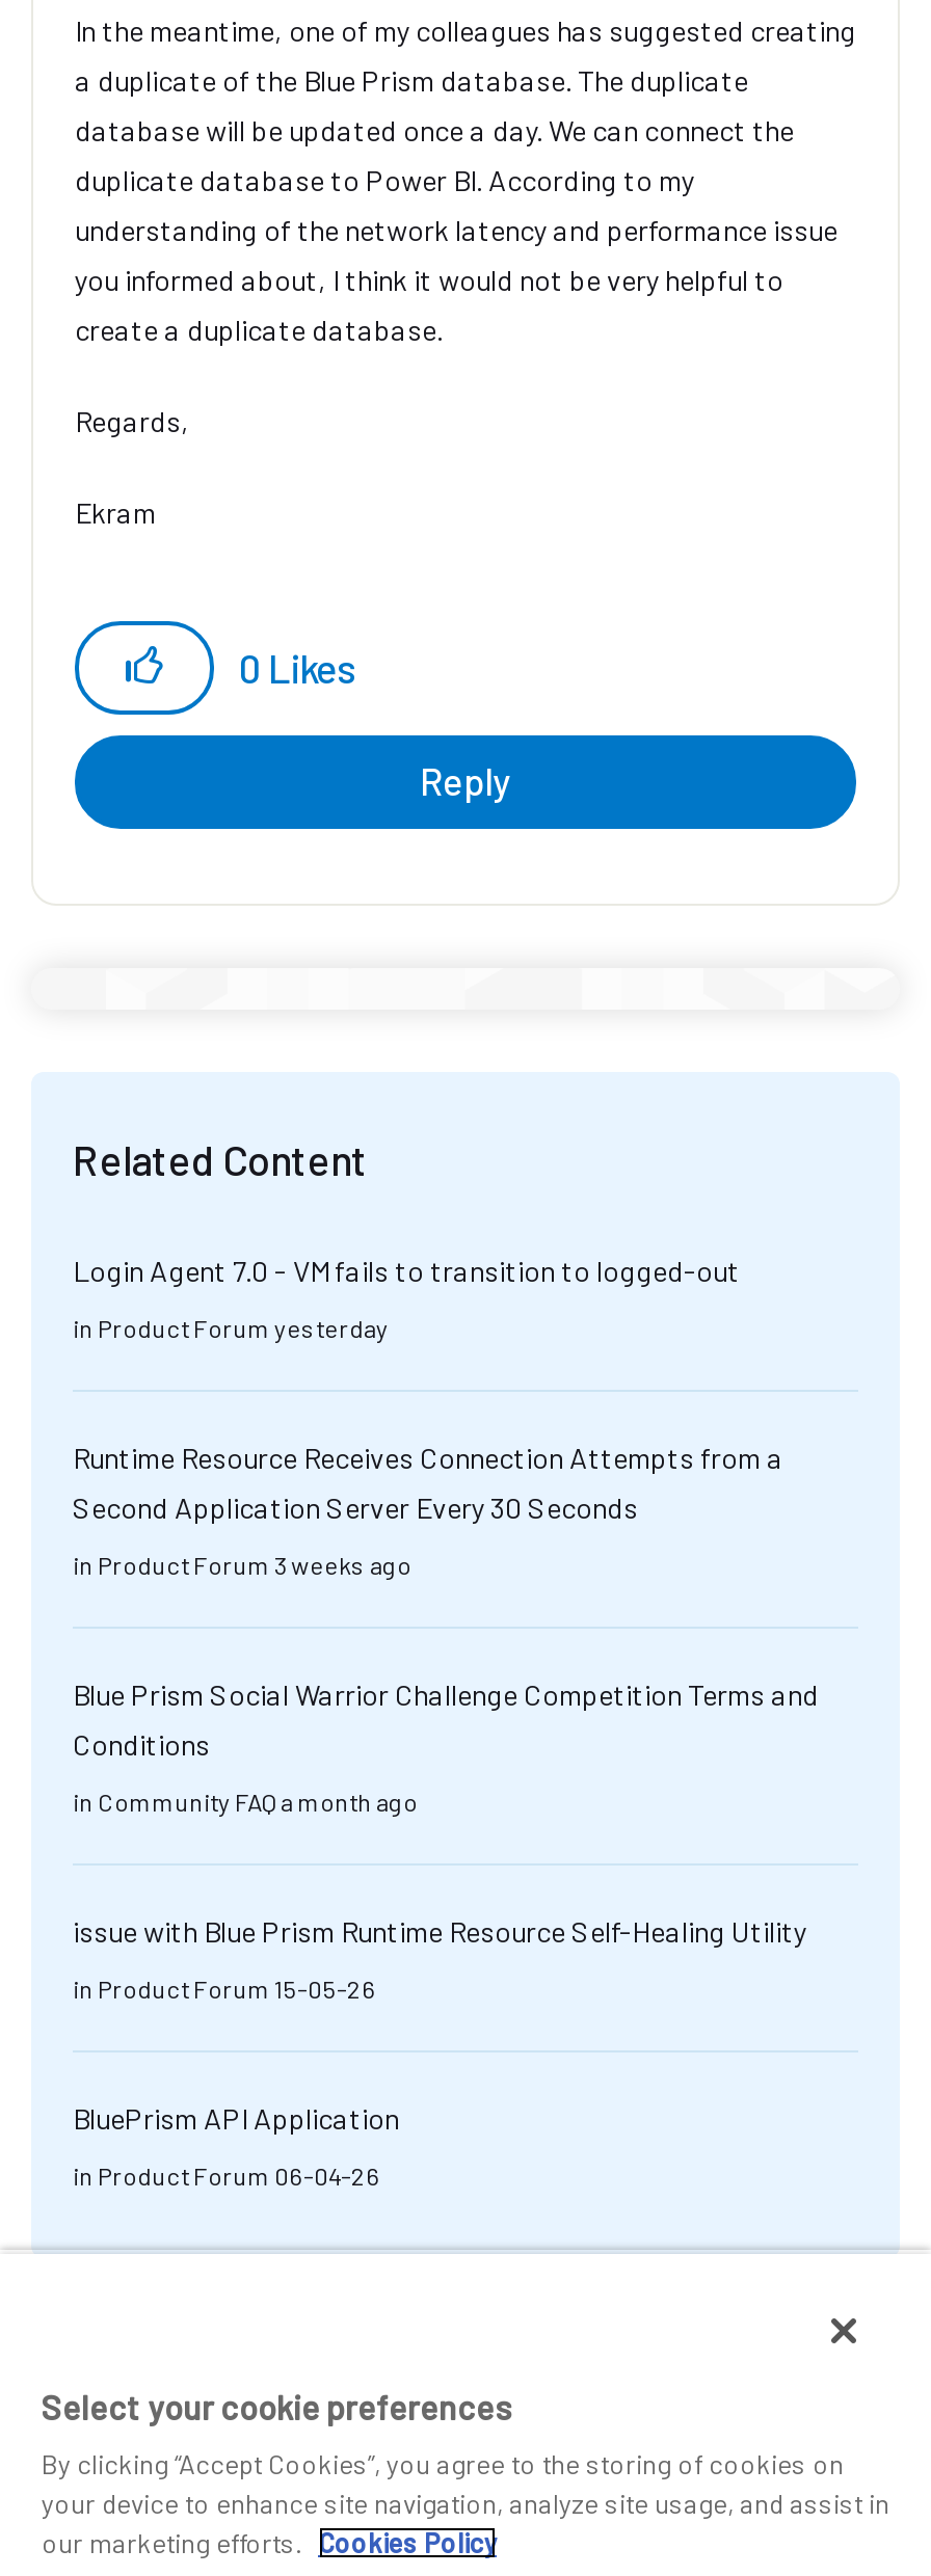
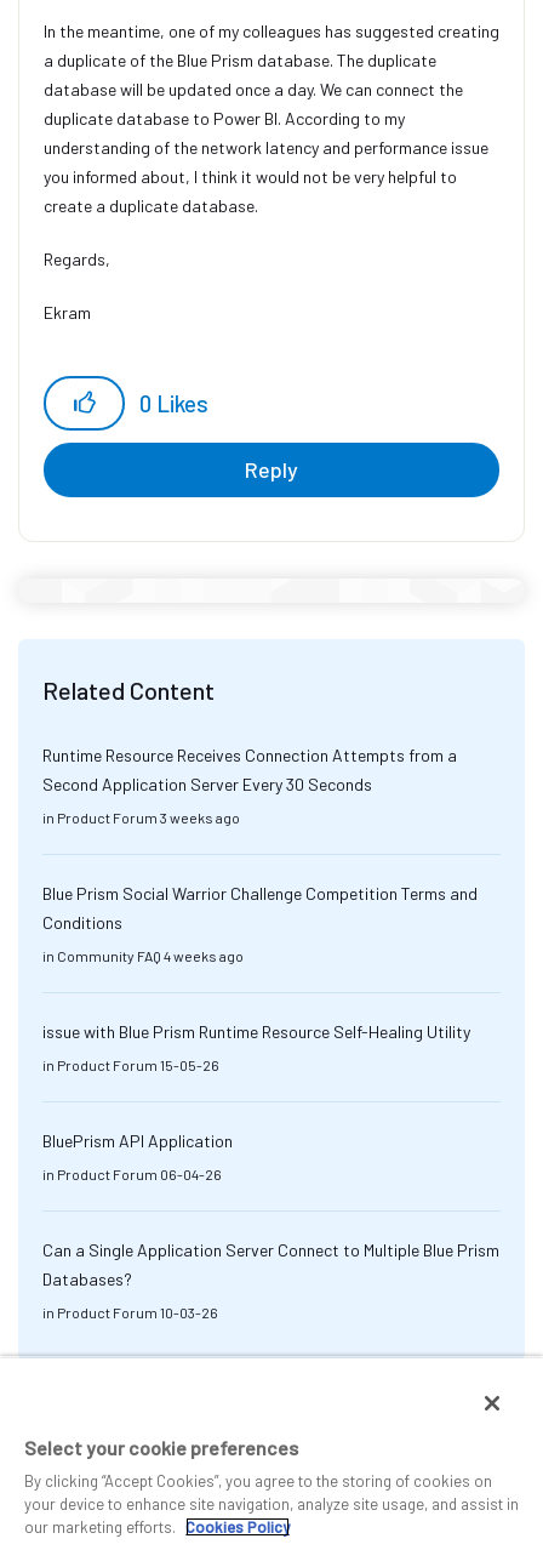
- Login Agent 7.0 - VM fails to transition to logged-out
- in Product Forum yesterday

moved up: Runtime Resource Receives Connection Attempts from a | Second Application Server Every 30 Seconds | in Product Forum 3 weeks ago | Blue Prism Social Warrior Challenge Competition Terms and | Conditions

- in Community FAQ a month ago
+ in Community FAQ 4 weeks ago

moved up: issue with Blue Prism Runtime Resource Self-Healing Utility | in Product Forum 15-05-26 | BluePrism API Application | in Product Forum 06-04-26

+ Can a Single Application Server Connect to Multiple Blue Prism
+ Databases?
+ in Product Forum 10-03-26
